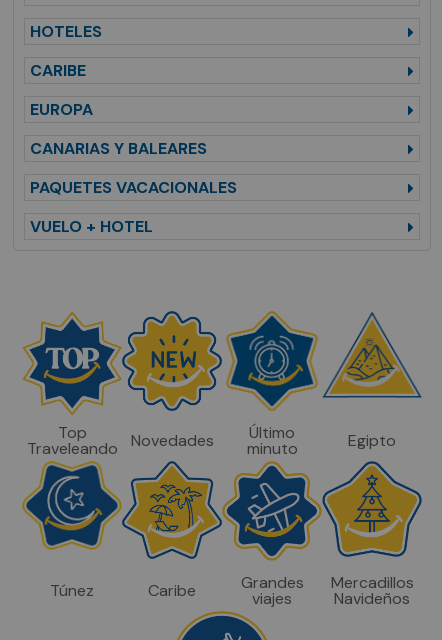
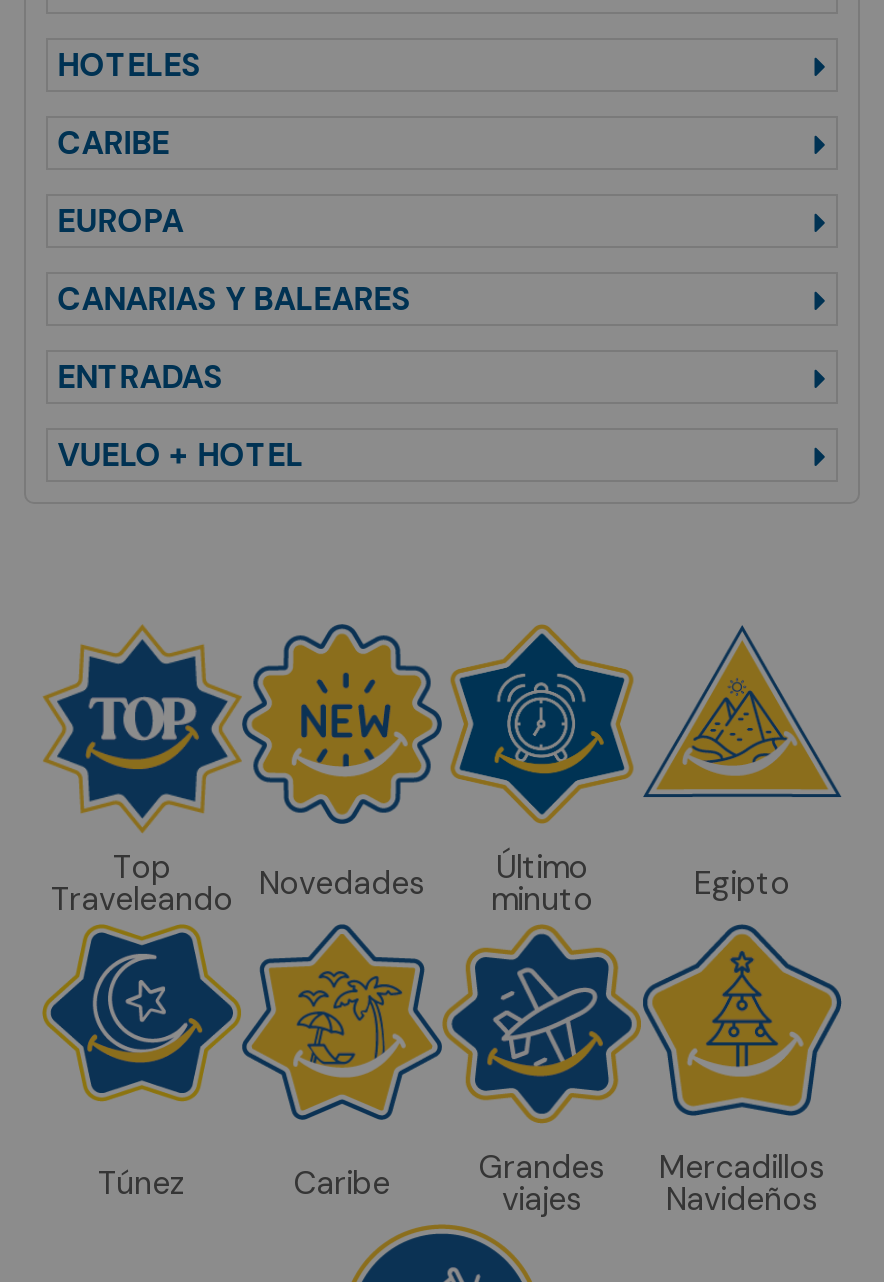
- PAQUETES VACACIONALES
+ ENTRADAS
